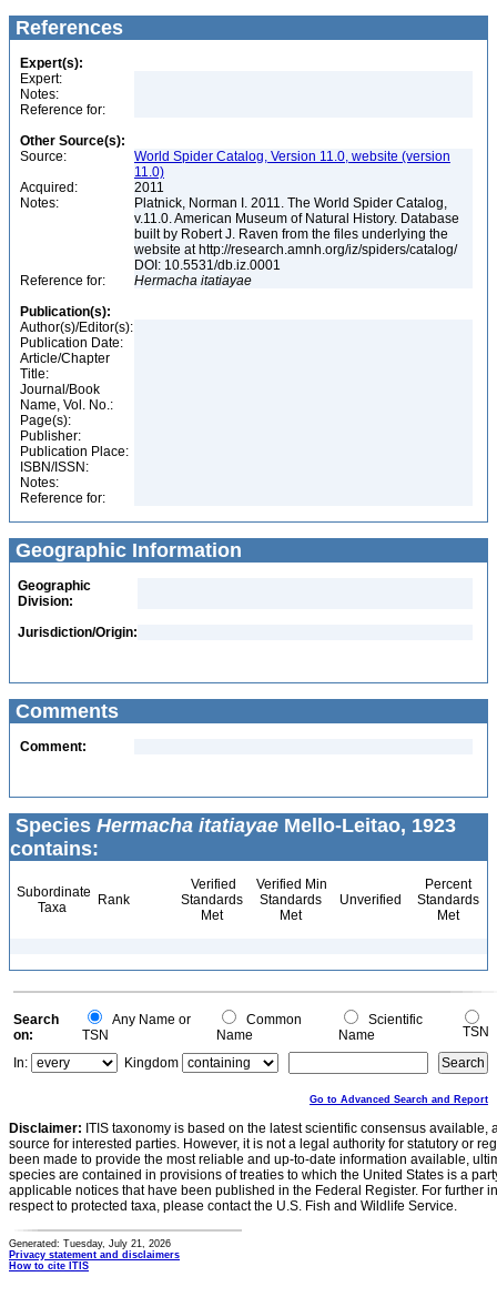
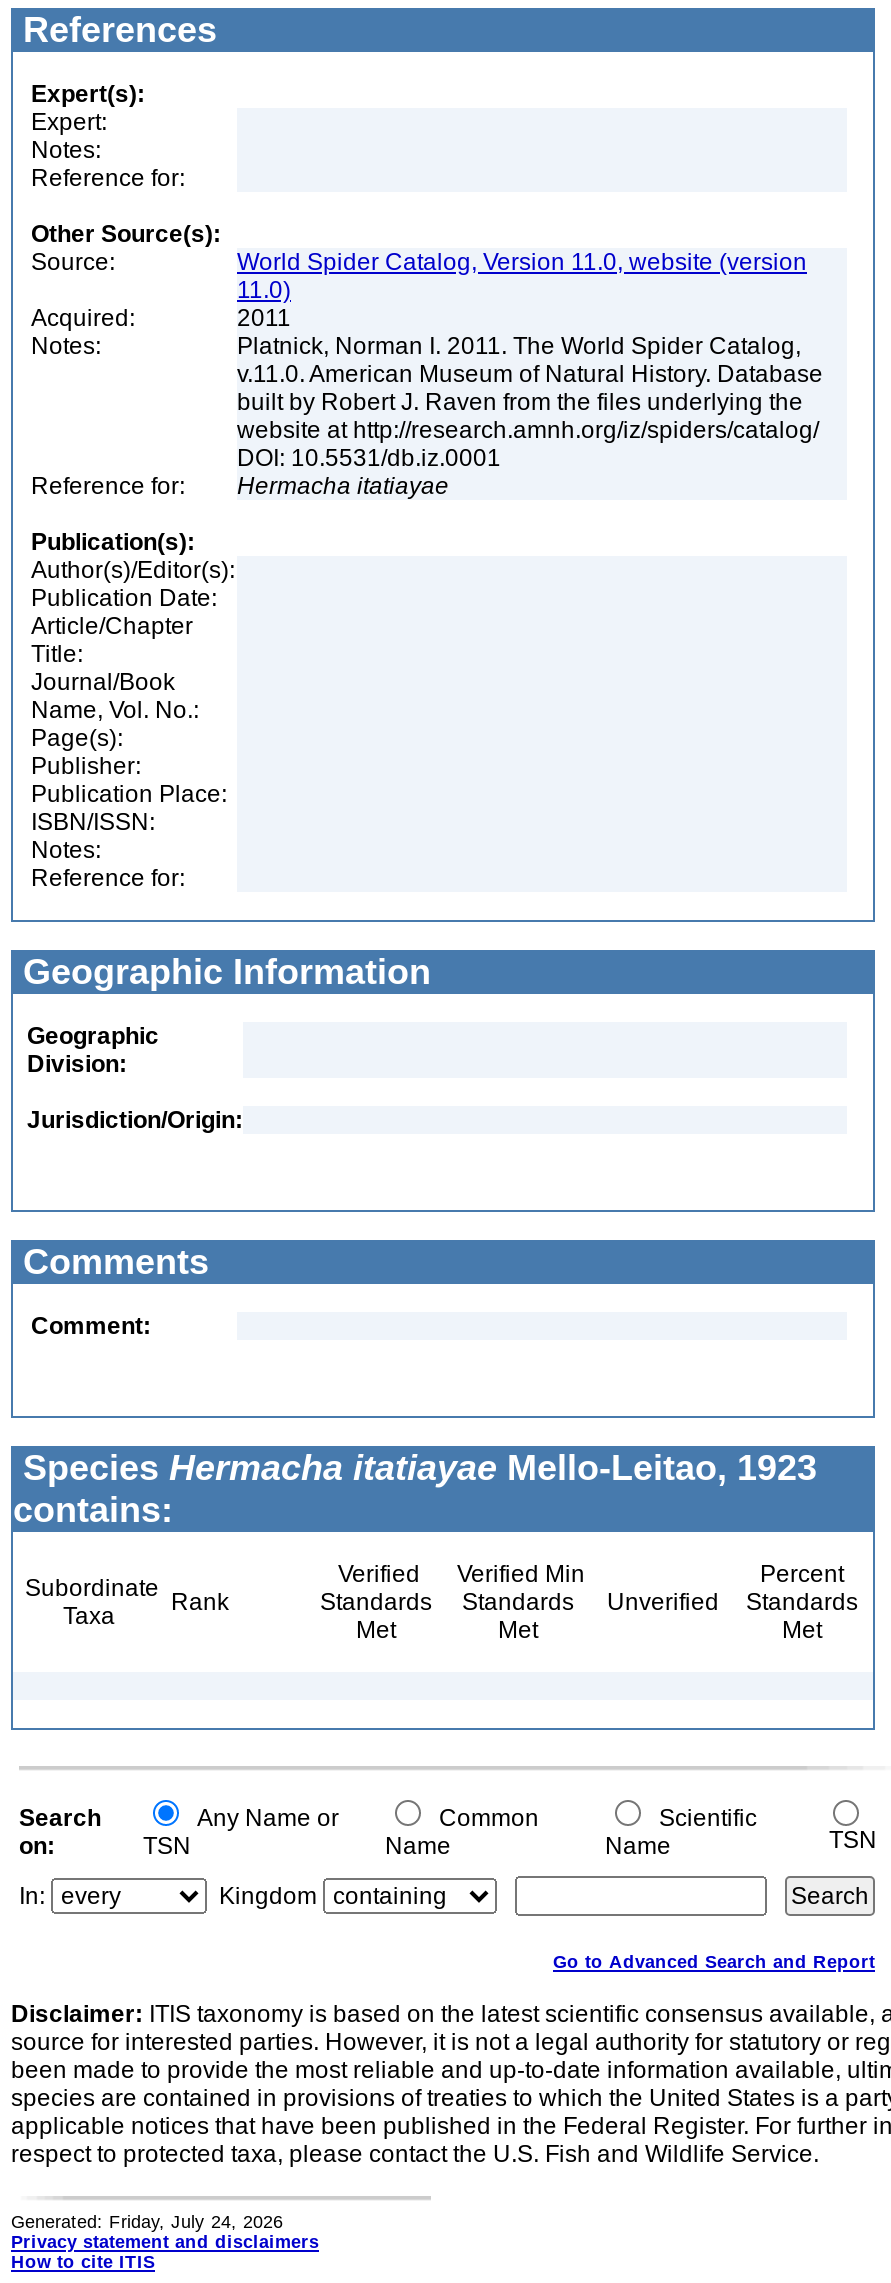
- Generated: Tuesday, July 21, 2026
+ Generated: Friday, July 24, 2026
